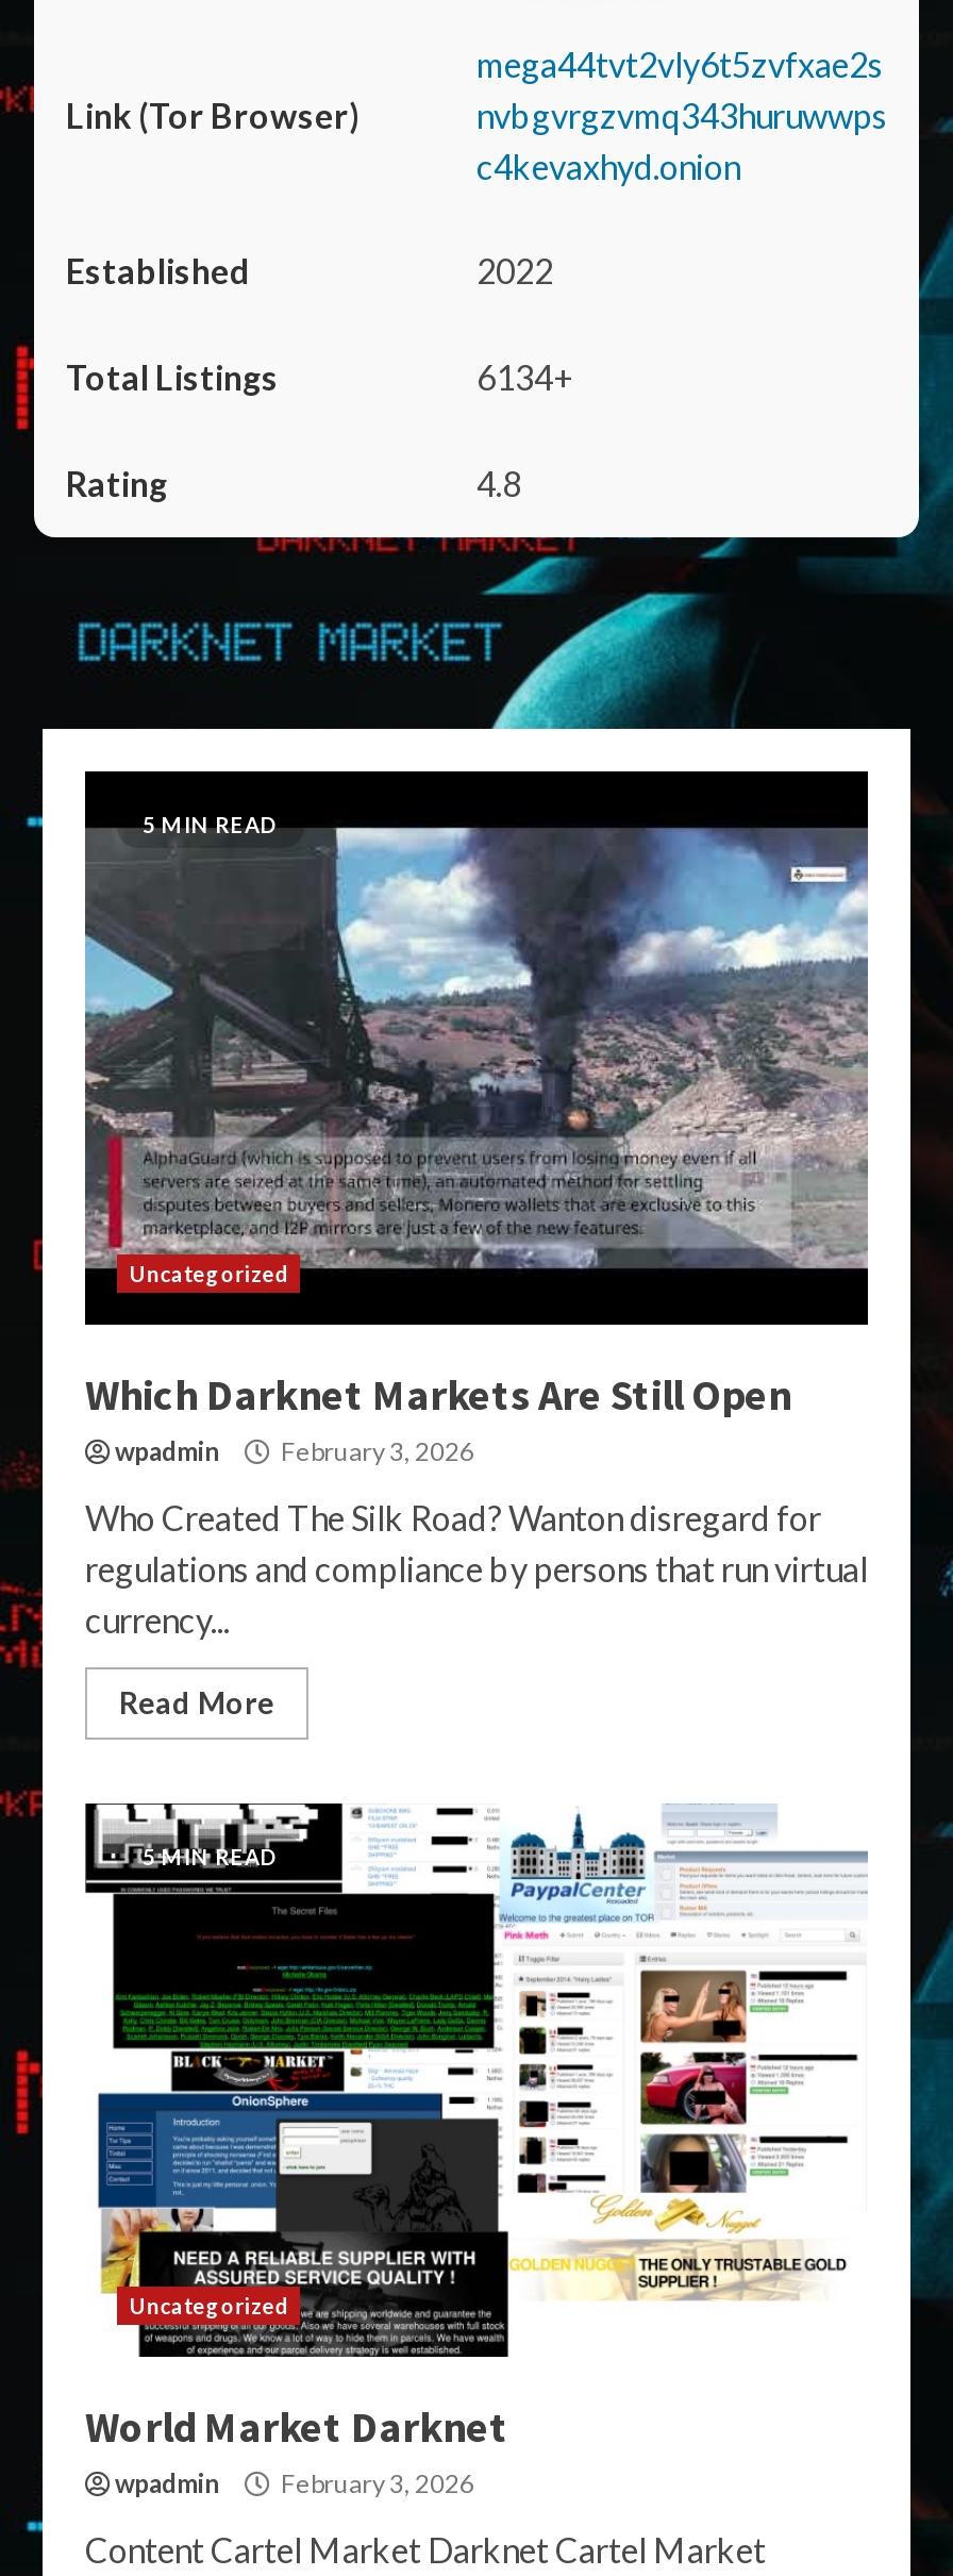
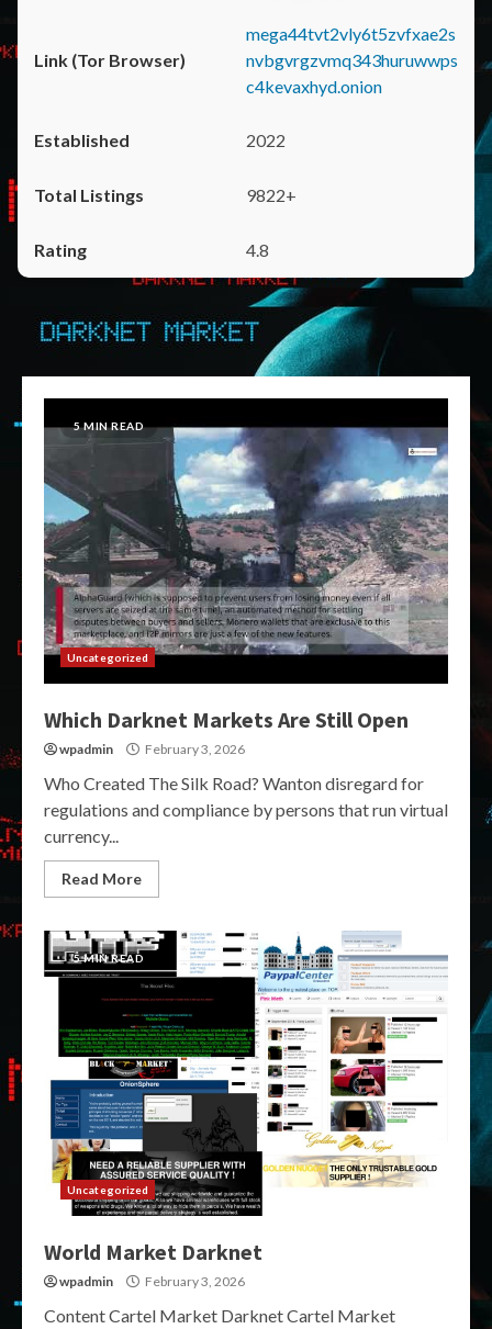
- 6134+
+ 9822+
